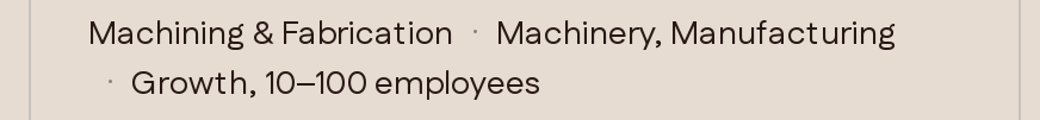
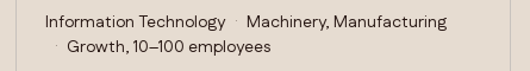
- Machining & Fabrication
+ Information Technology
